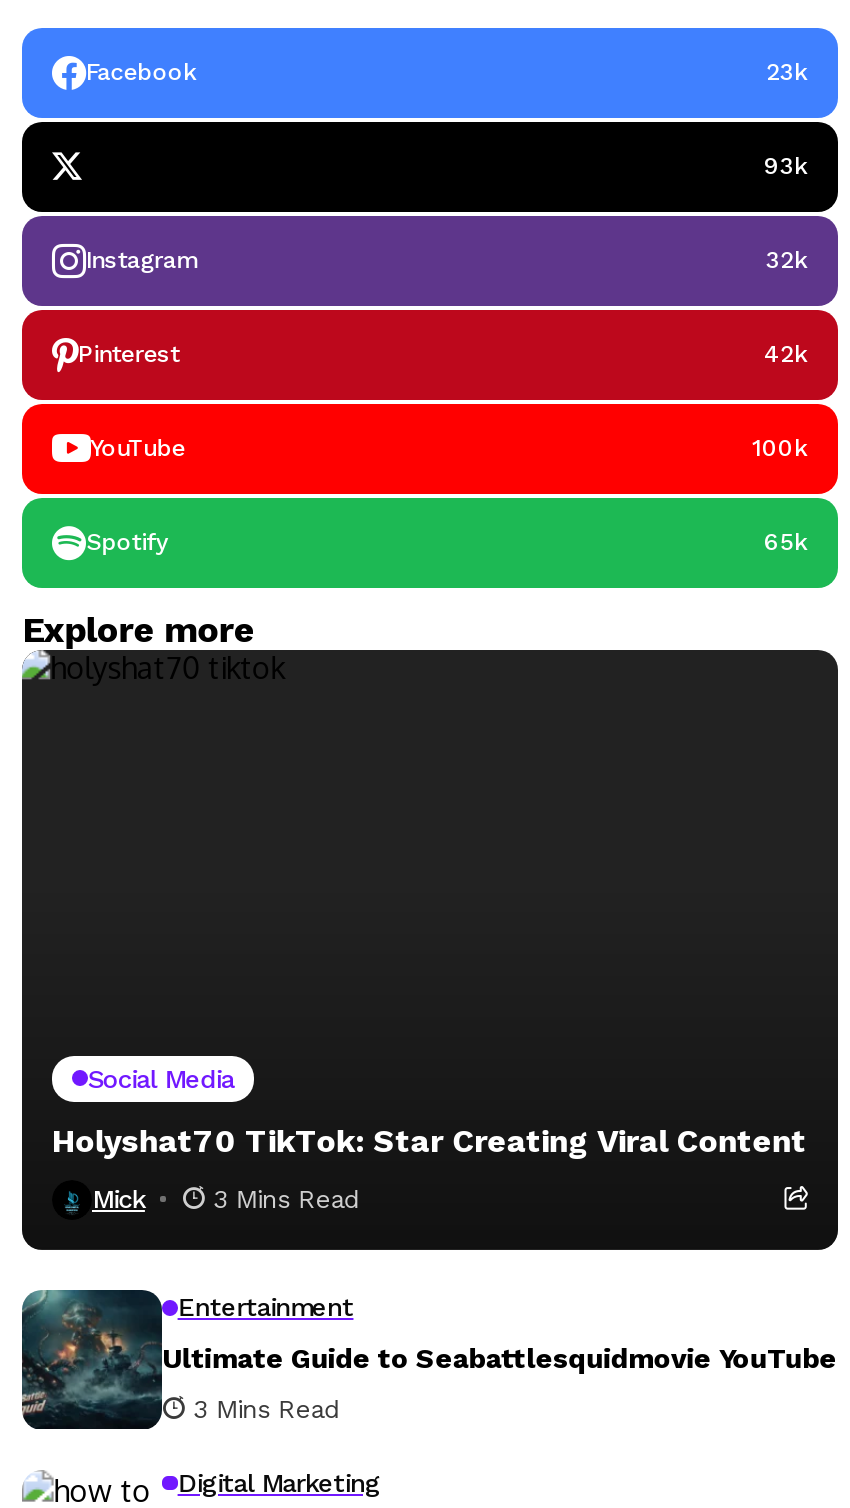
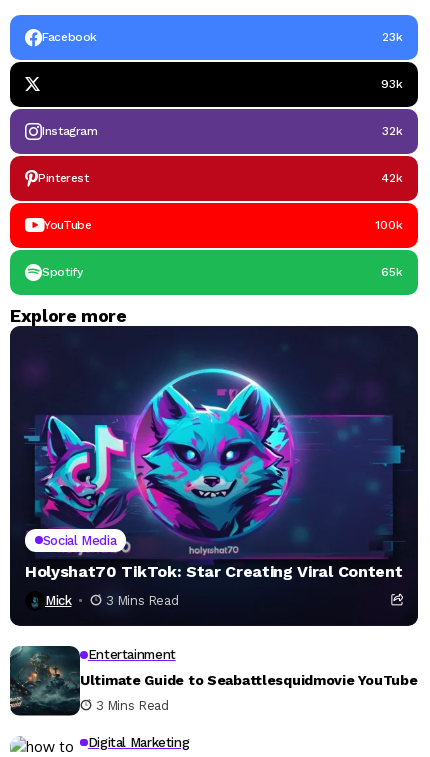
+ [image]
